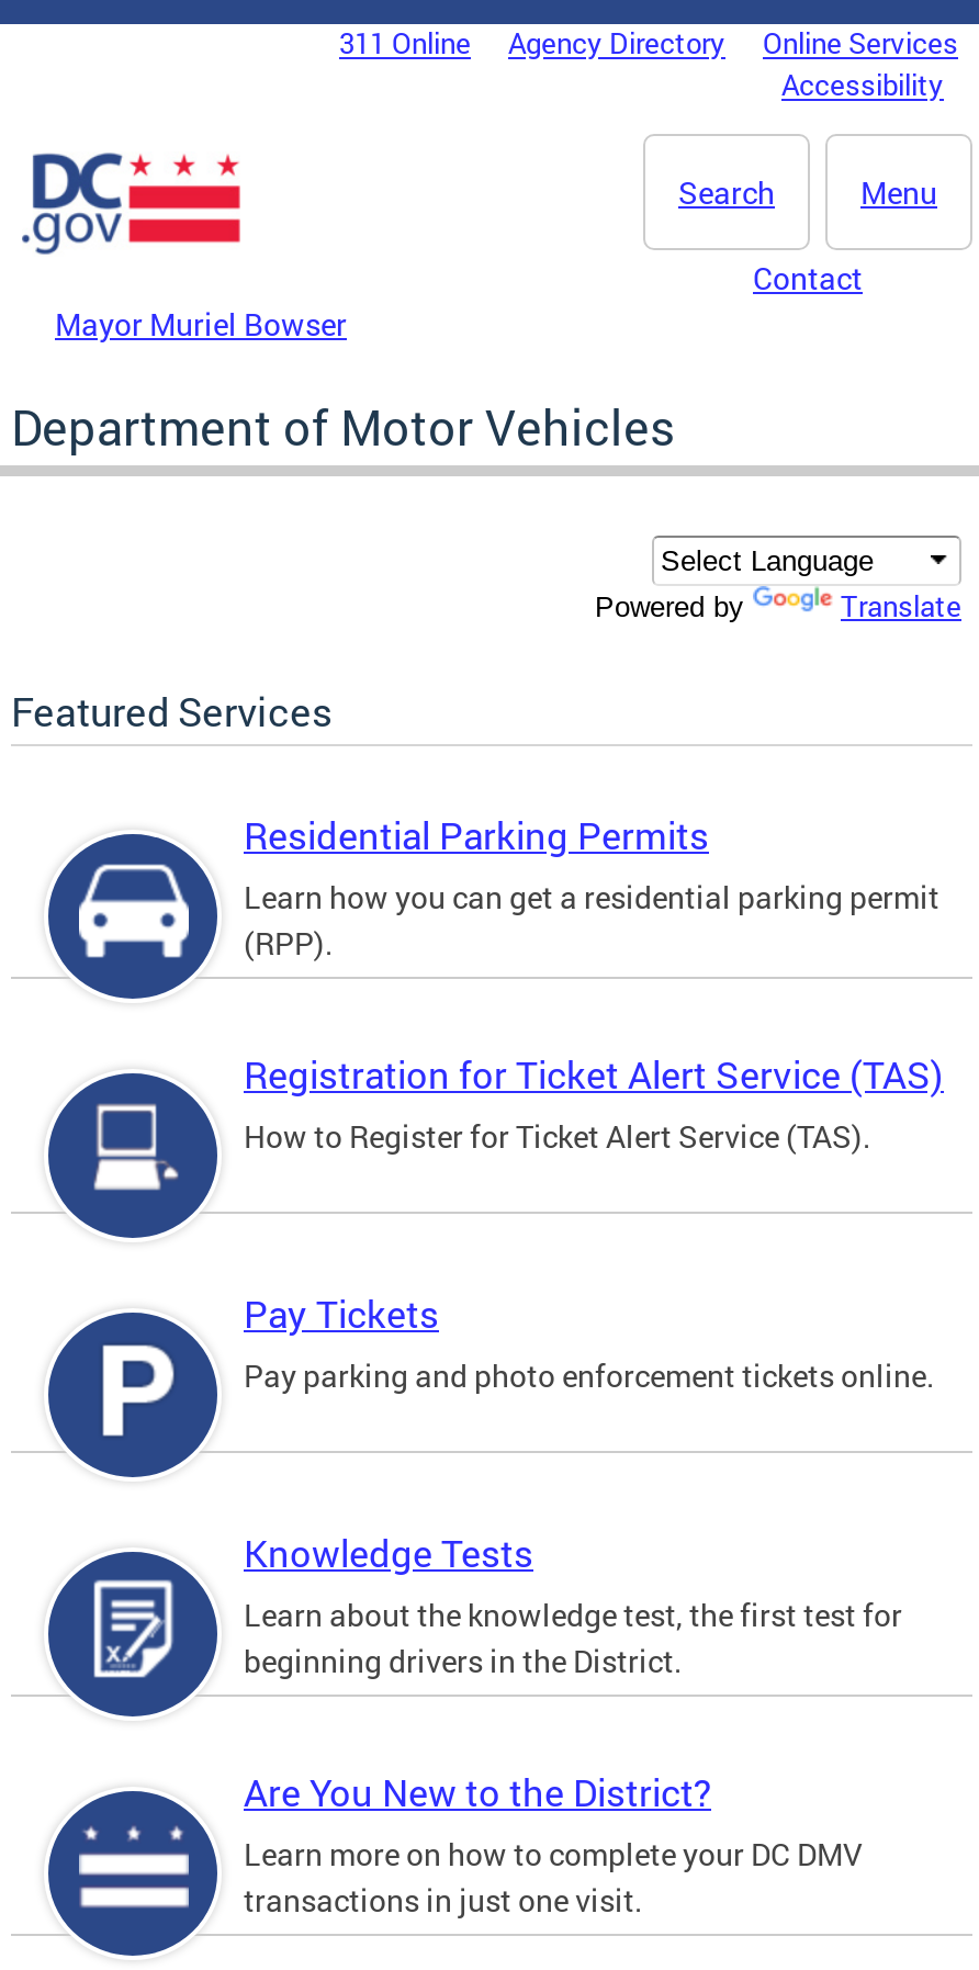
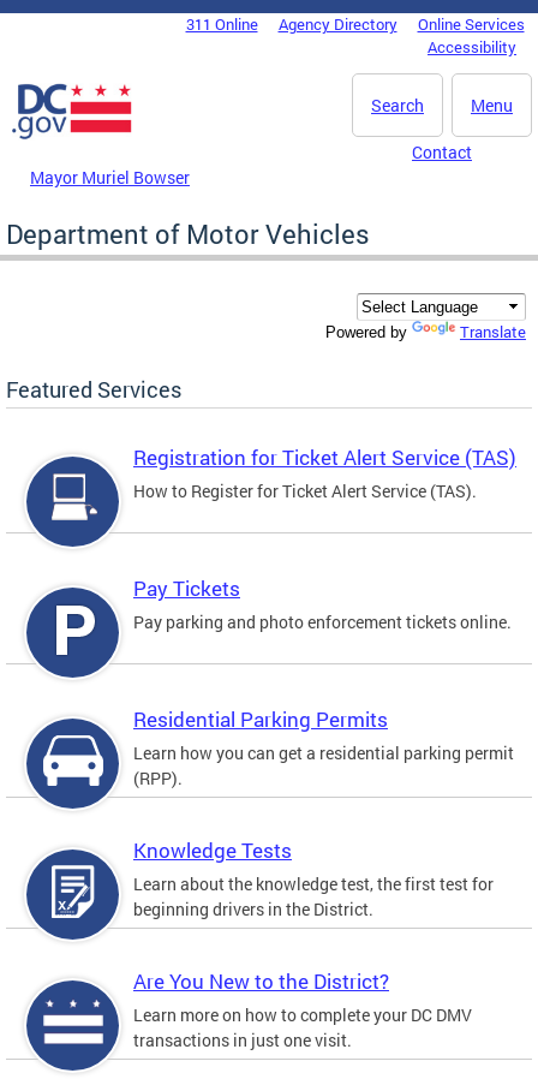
moved down: [image] | Residential Parking Permits | Learn how you can get a residential parking permit | (RPP).

moved up: Registration for Ticket Alert Service (TAS) | How to Register for Ticket Alert Service (TAS). | Pay Tickets | Pay parking and photo enforcement tickets online.
